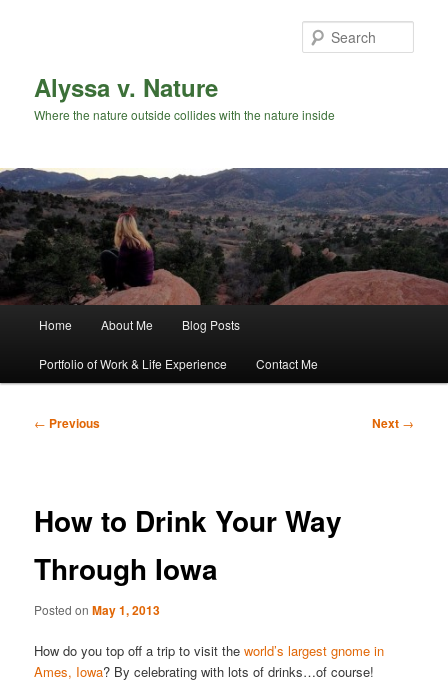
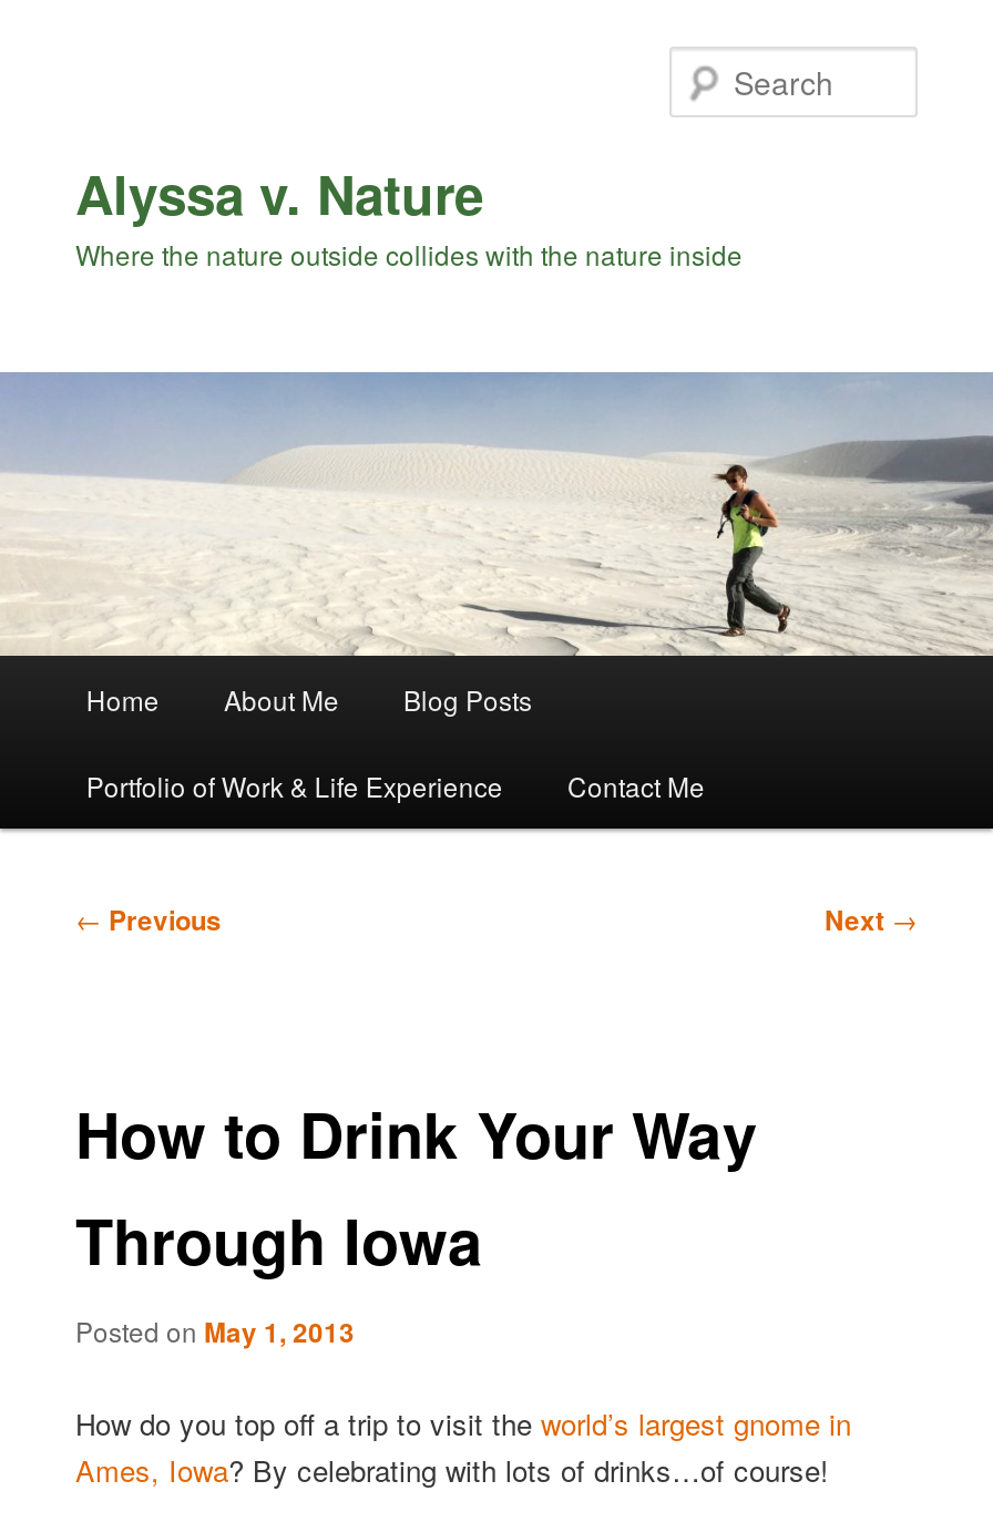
- [image]
+ [image]
